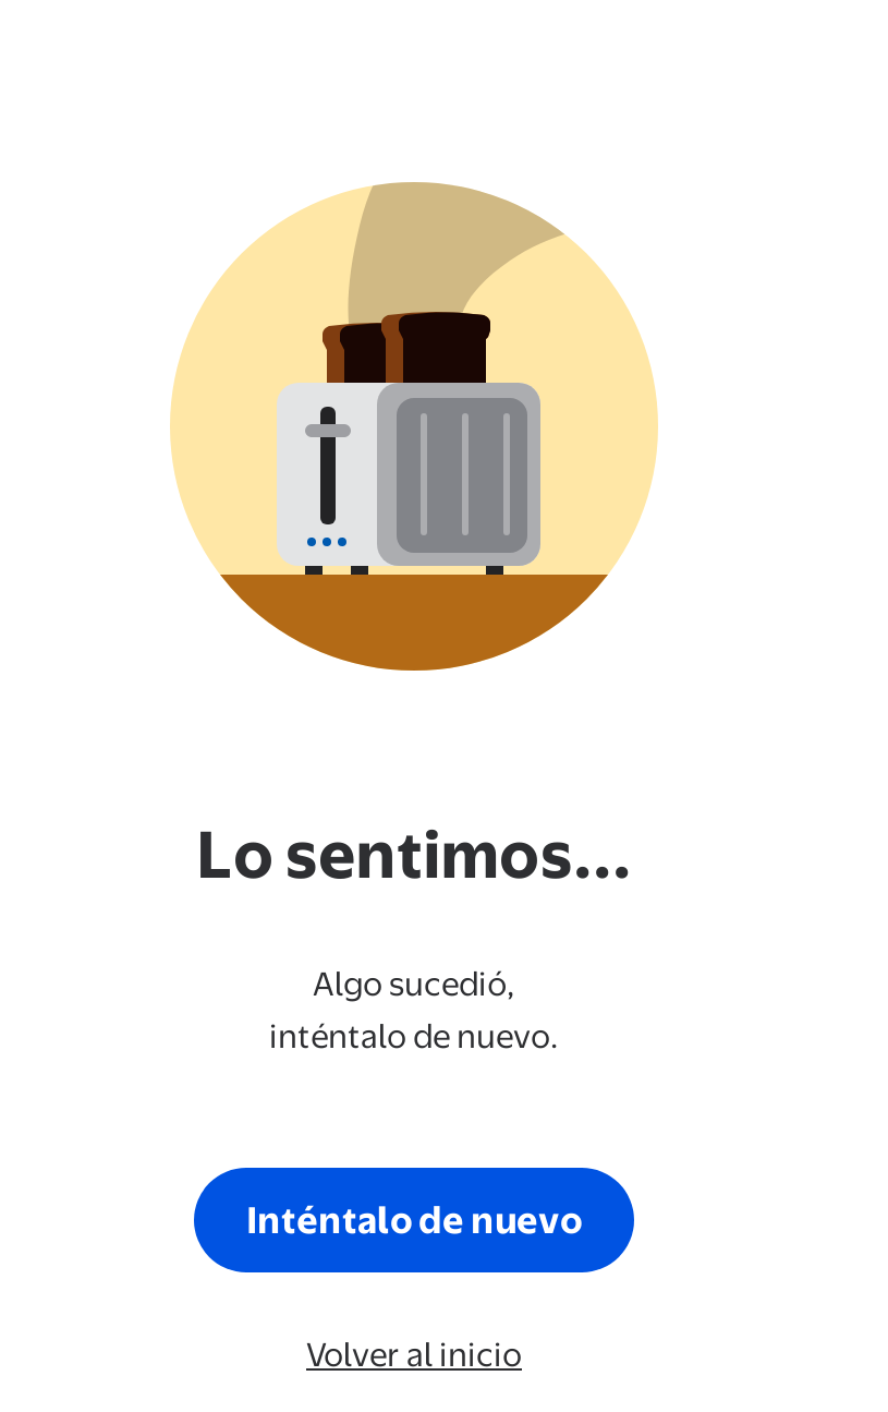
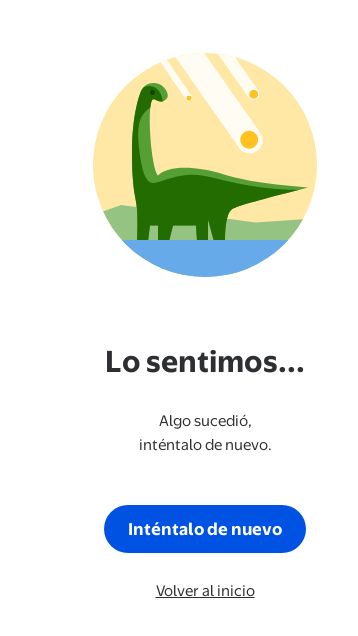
- [image]
+ [image]
